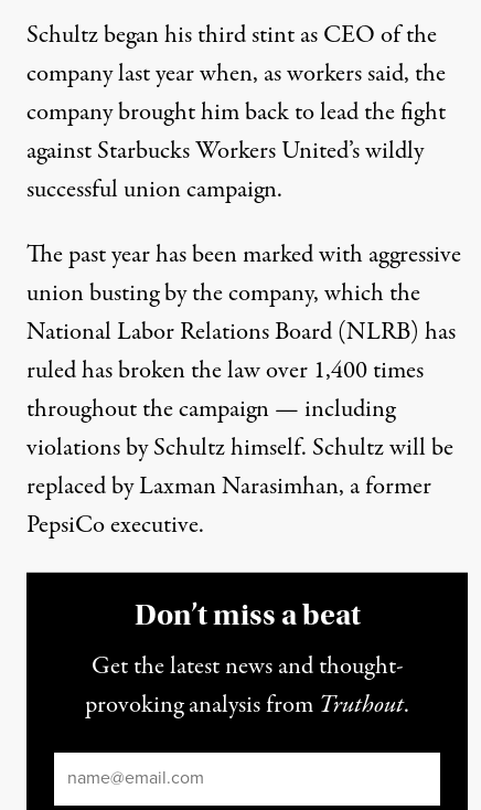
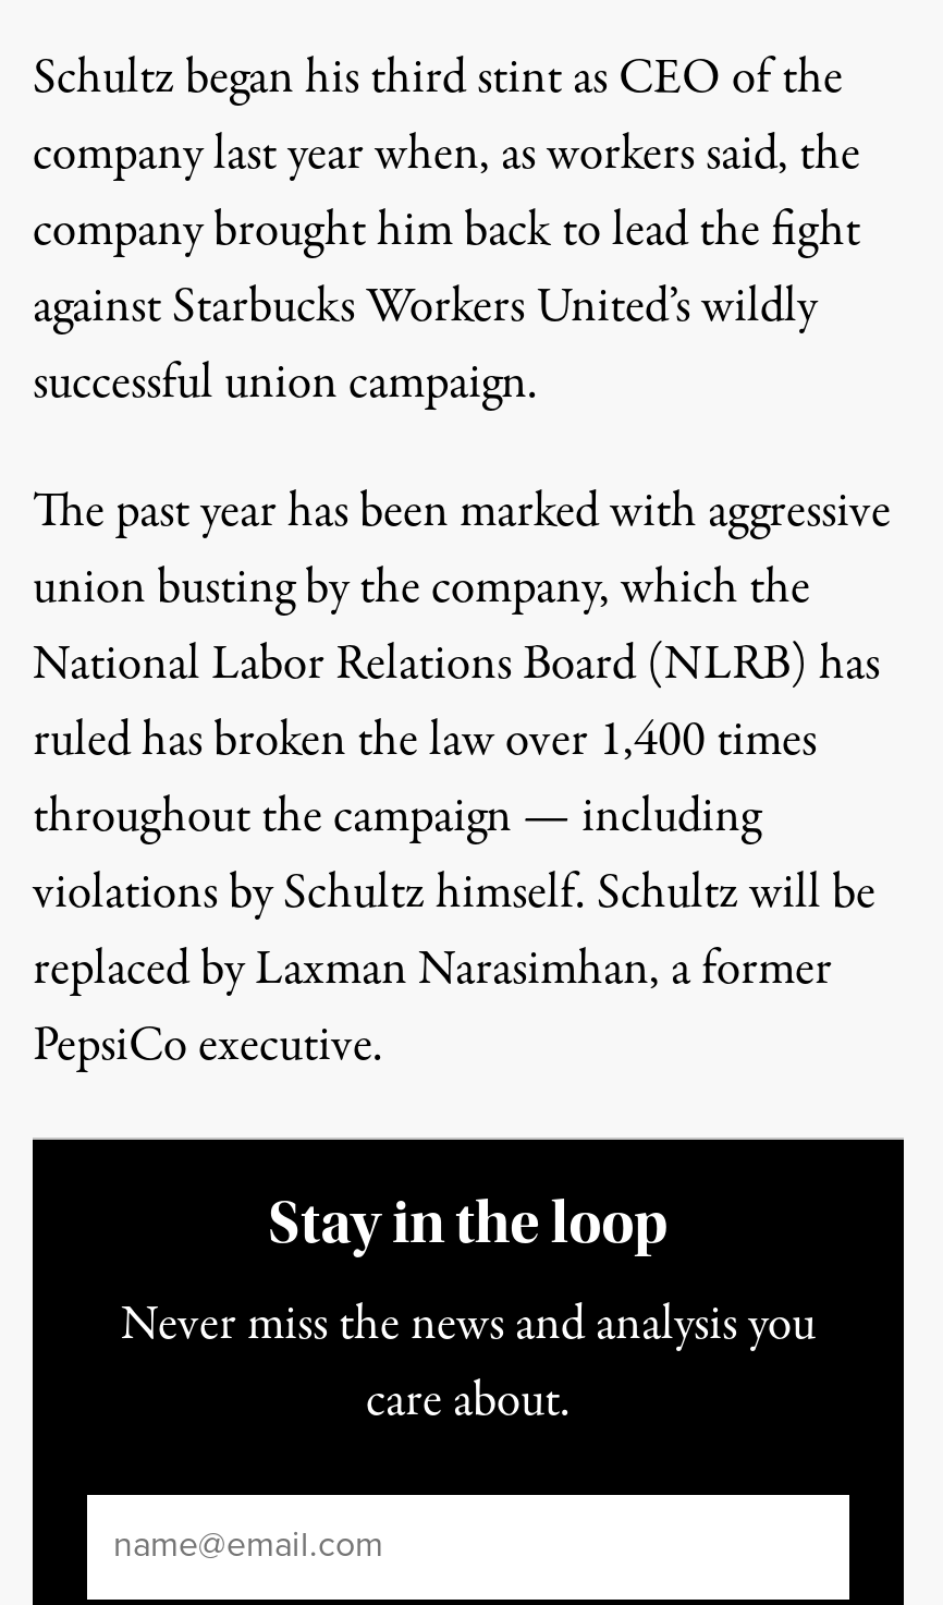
- Don’t miss a beat
+ Stay in the loop

- Get the latest news and thought-
- provoking analysis from Truthout.
+ Never miss the news and analysis you
+ care about.
